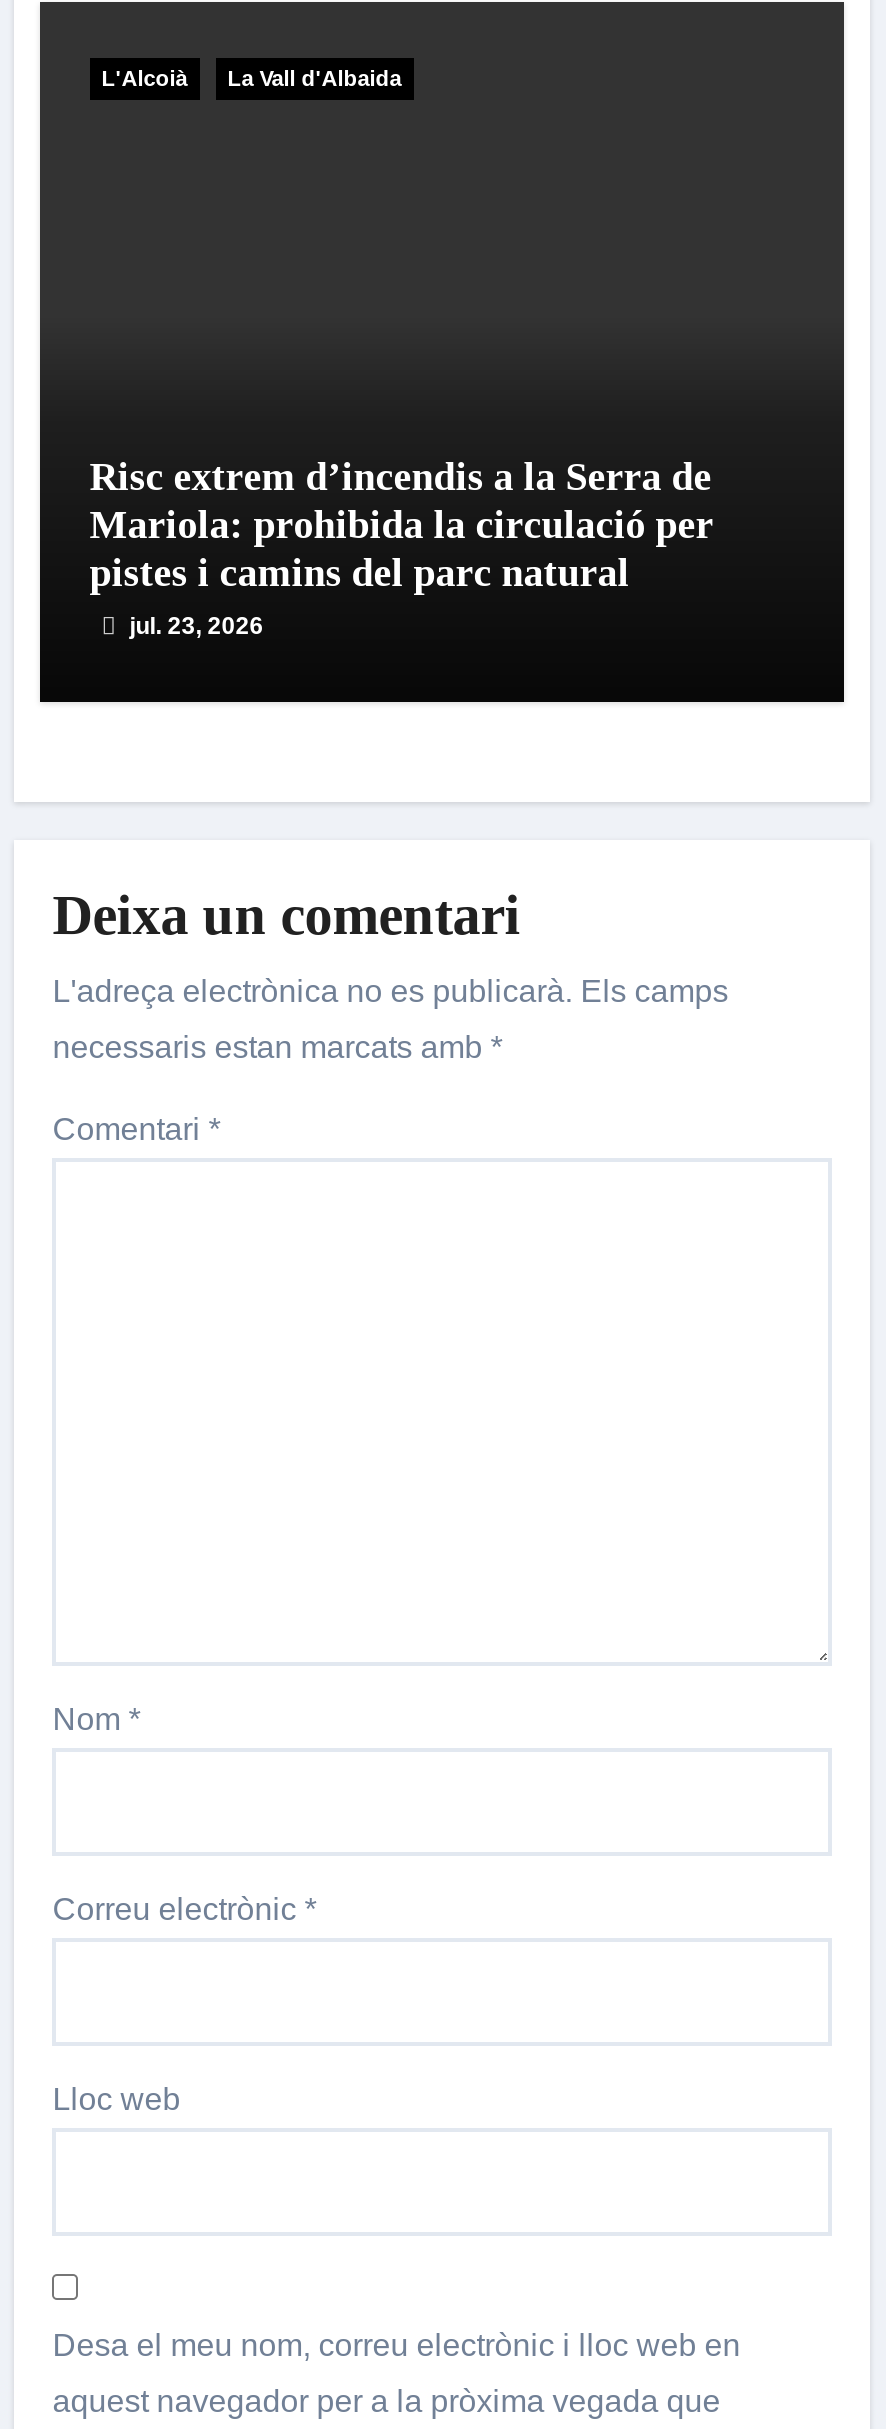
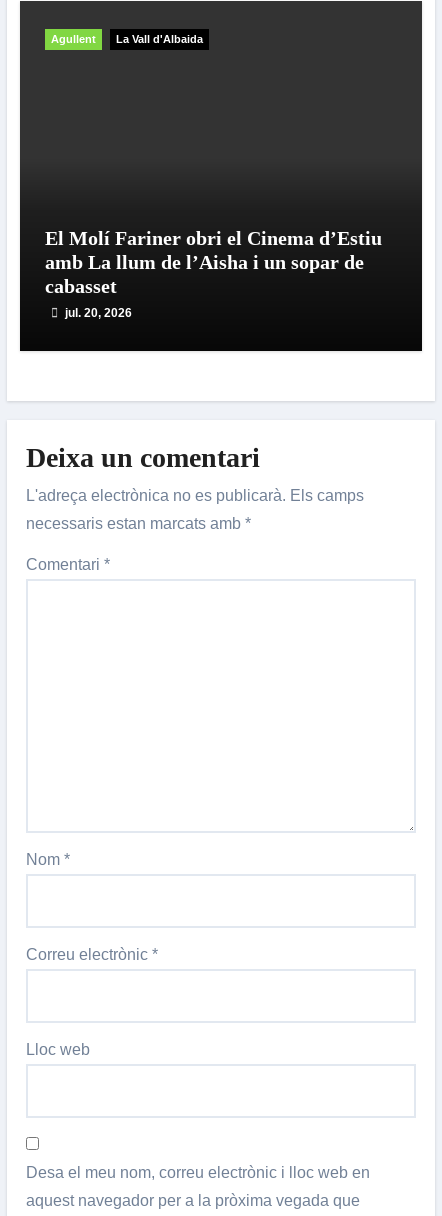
- L'Alcoià
+ Agullent

- Risc extrem d’incendis a la Serra de
- Mariola: prohibida la circulació per
- pistes i camins del parc natural
- jul. 23, 2026
+ El Molí Fariner obri el Cinema d’Estiu
+ amb La llum de l’Aisha i un sopar de
+ cabasset
+ jul. 20, 2026
